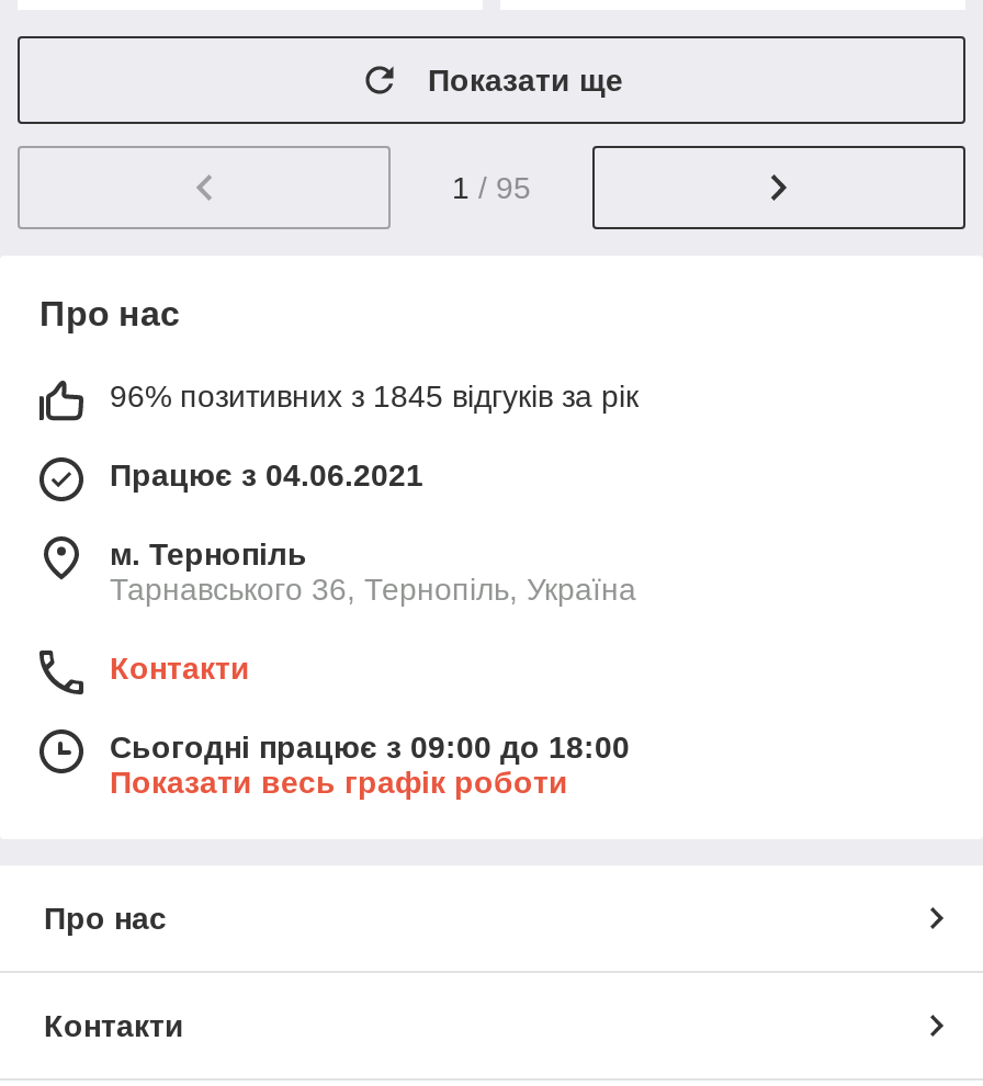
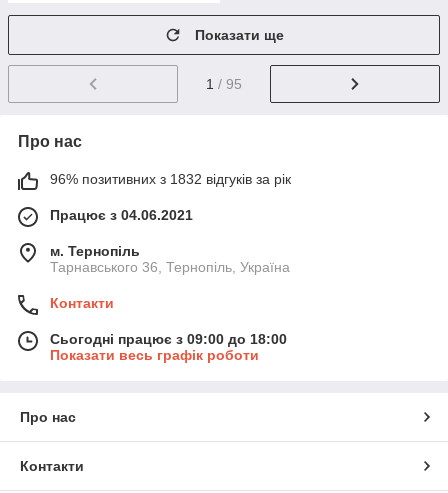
- 96% позитивних з 1845 відгуків за рік
+ 96% позитивних з 1832 відгуків за рік
